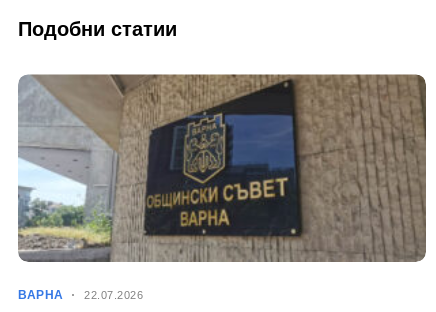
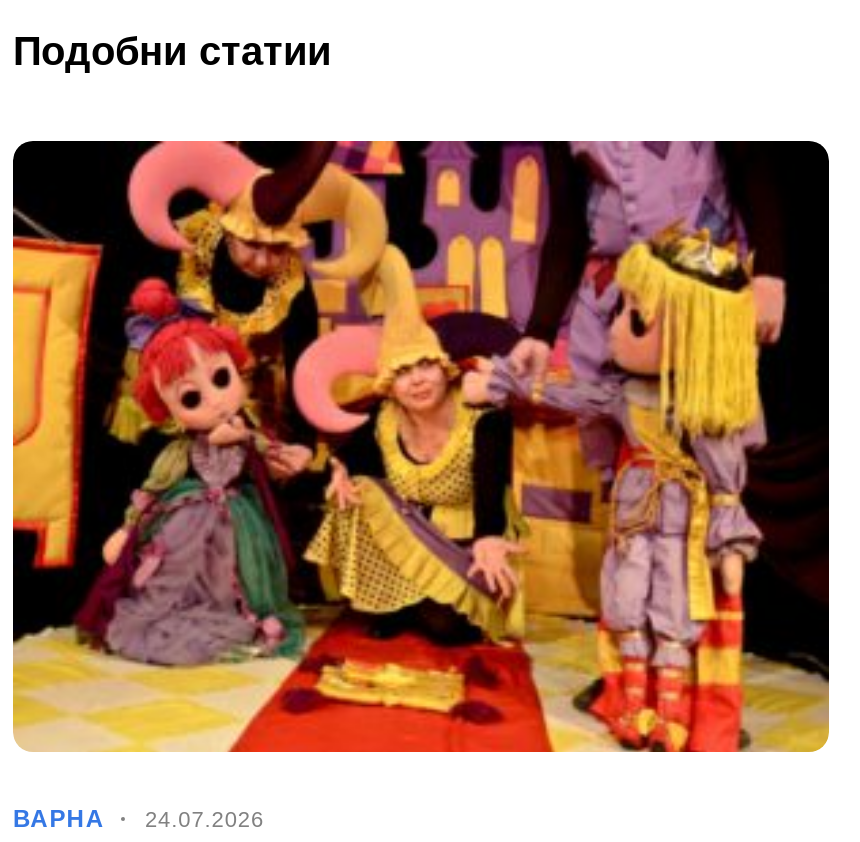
- [image]
- ВАРНА 22.07.2026
+ [image]
+ ВАРНА 24.07.2026
